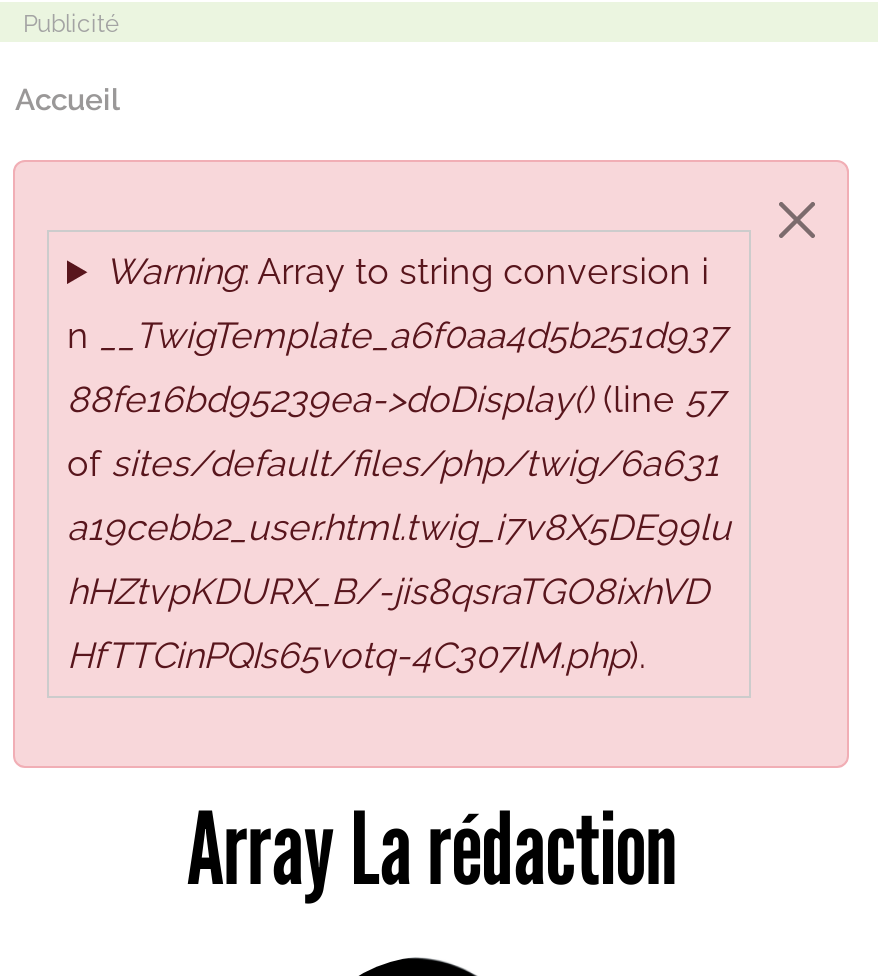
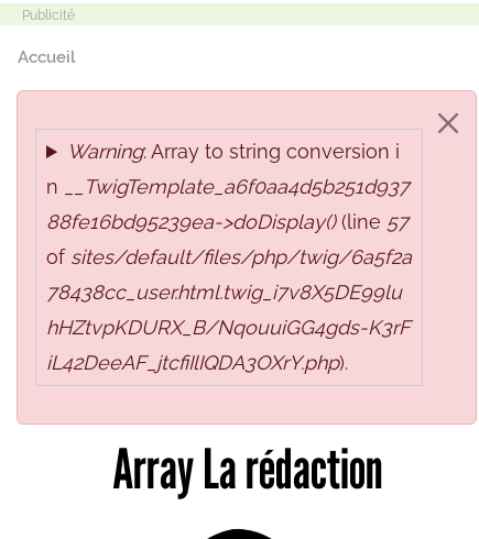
- of sites/default/files/php/twig/6a631
+ of sites/default/files/php/twig/6a5f2a

- a19cebb2_user.html.twig_i7v8X5DE99lu
+ 78438cc_user.html.twig_i7v8X5DE99lu

- hHZtvpKDURX_B/-jis8qsraTGO8ixhVD
+ hHZtvpKDURX_B/NqouuiGG4gds-K3rF

- HfTTCinPQIs65votq-4C307lM.php).
+ iL42DeeAF_jtcfiIlIQDA3OXrY.php).
